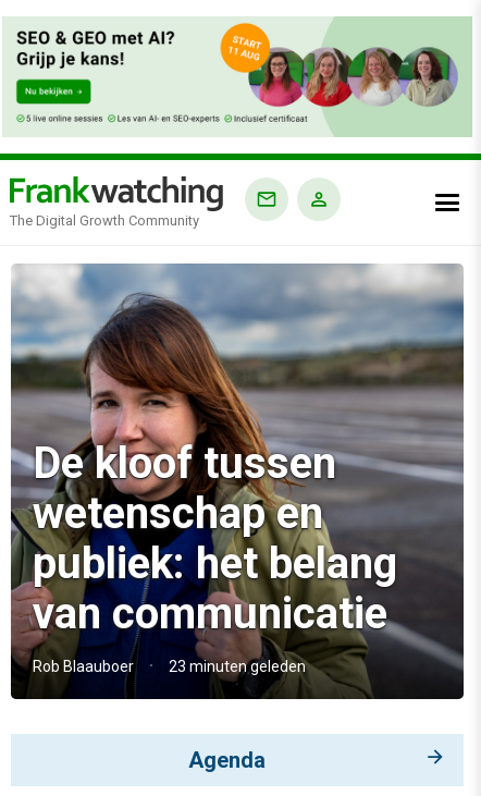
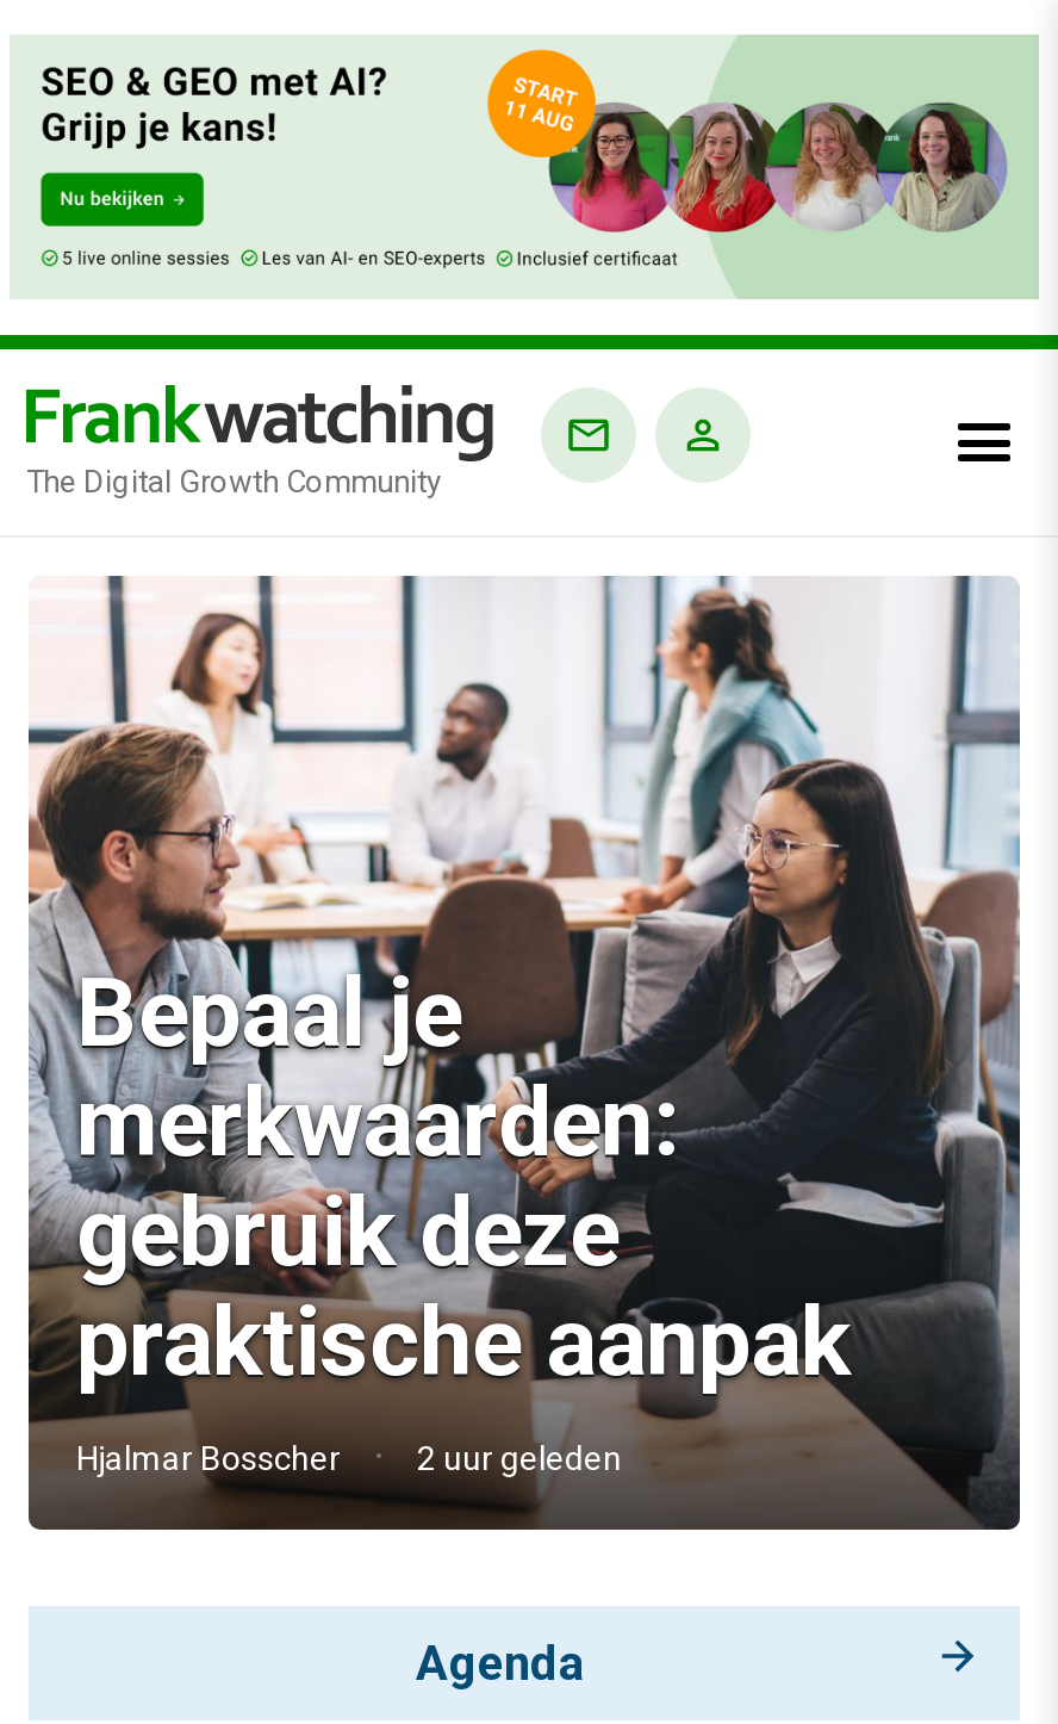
- [image]
- De kloof tussen
- wetenschap en
- publiek: het belang
- van communicatie
- Rob Blaauboer
- 23 minuten geleden
+ [image]
+ Bepaal je
+ merkwaarden:
+ gebruik deze
+ praktische aanpak
+ Hjalmar Bosscher
+ 2 uur geleden
